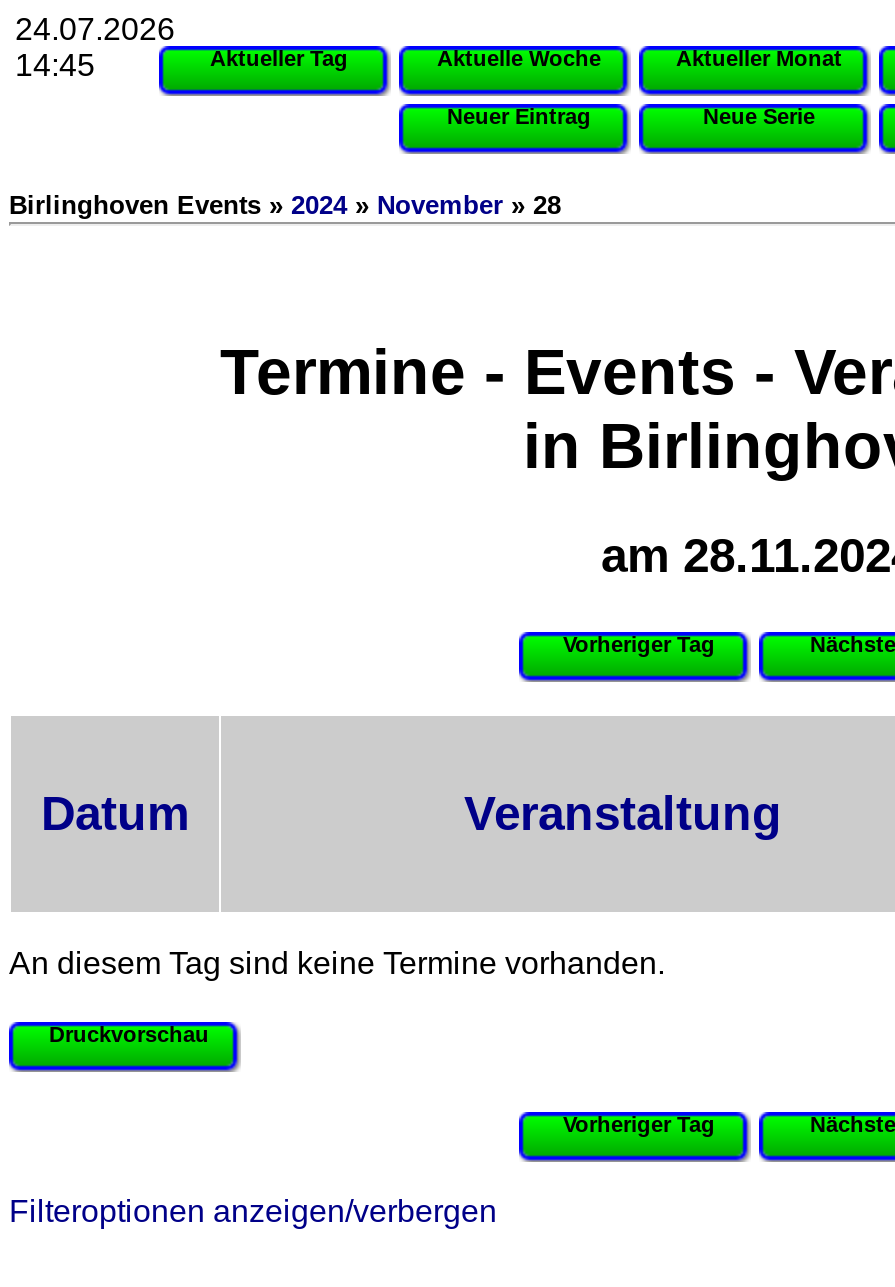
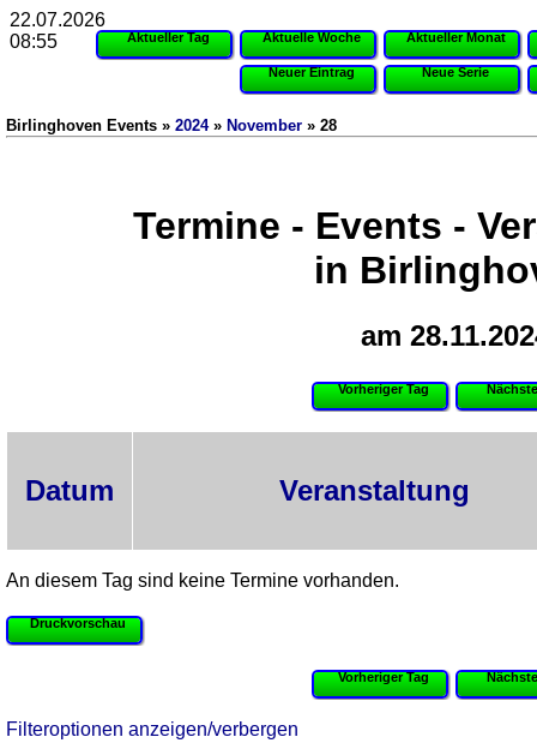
- 24.07.2026
+ 22.07.2026

- 14:45
+ 08:55
